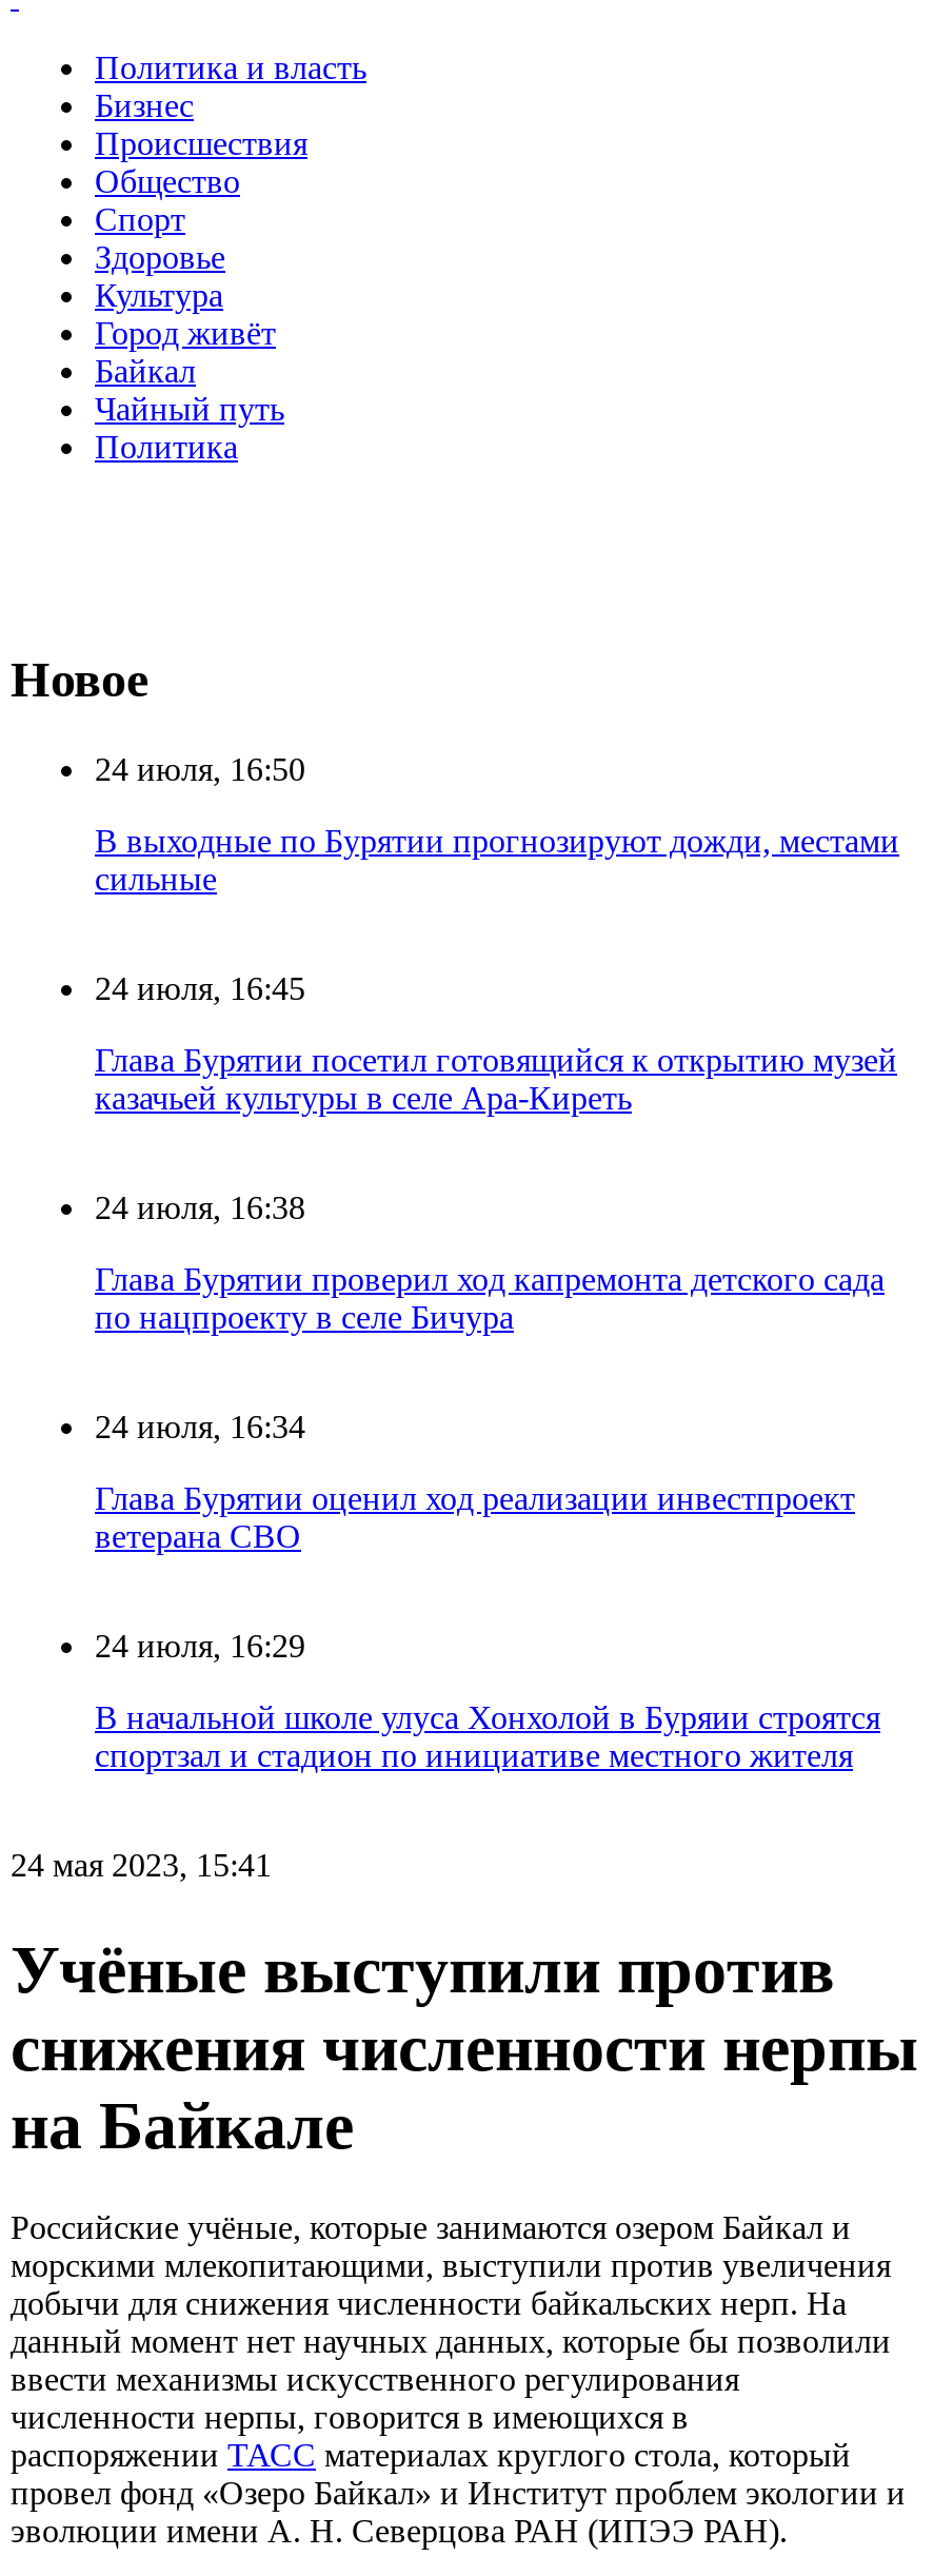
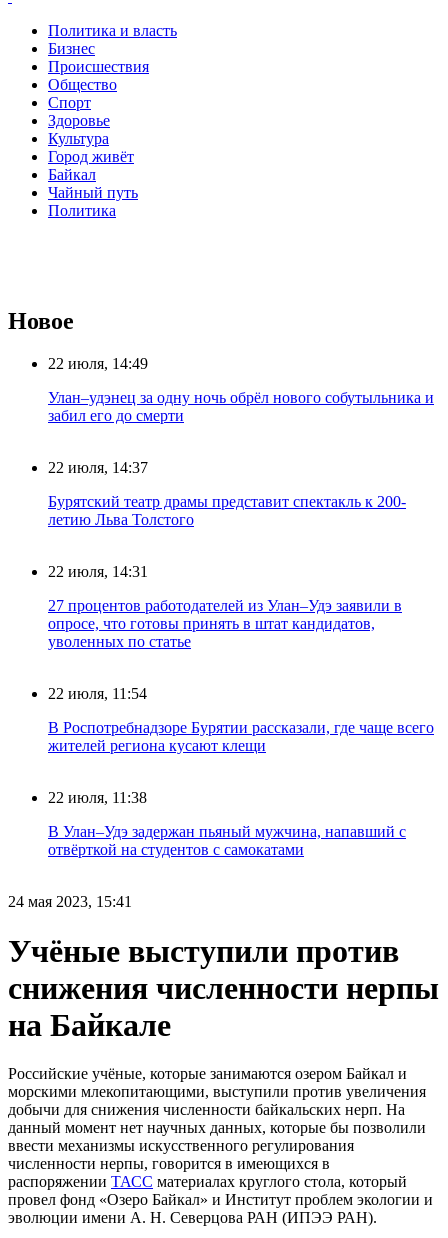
- 24 июля, 16:50
+ 22 июля, 14:49

- В выходные по Бурятии прогнозируют дожди, местами
- сильные
+ Улан–удэнец за одну ночь обрёл нового собутыльника и
+ забил его до смерти

- 24 июля, 16:45
+ 22 июля, 14:37

- Глава Бурятии посетил готовящийся к открытию музей
- казачьей культуры в селе Ара-Киреть
+ Бурятский театр драмы представит спектакль к 200-
+ летию Льва Толстого

- 24 июля, 16:38
+ 22 июля, 14:31

- Глава Бурятии проверил ход капремонта детского сада
- по нацпроекту в селе Бичура
+ 27 процентов работодателей из Улан–Удэ заявили в
+ опросе, что готовы принять в штат кандидатов,
+ уволенных по статье

- 24 июля, 16:34
+ 22 июля, 11:54

- Глава Бурятии оценил ход реализации инвестпроект
- ветерана СВО
+ В Роспотребнадзоре Бурятии рассказали, где чаще всего
+ жителей региона кусают клещи

- 24 июля, 16:29
+ 22 июля, 11:38

- В начальной школе улуса Хонхолой в Буряии строятся
- спортзал и стадион по инициативе местного жителя
+ В Улан–Удэ задержан пьяный мужчина, напавший с
+ отвёрткой на студентов с самокатами
